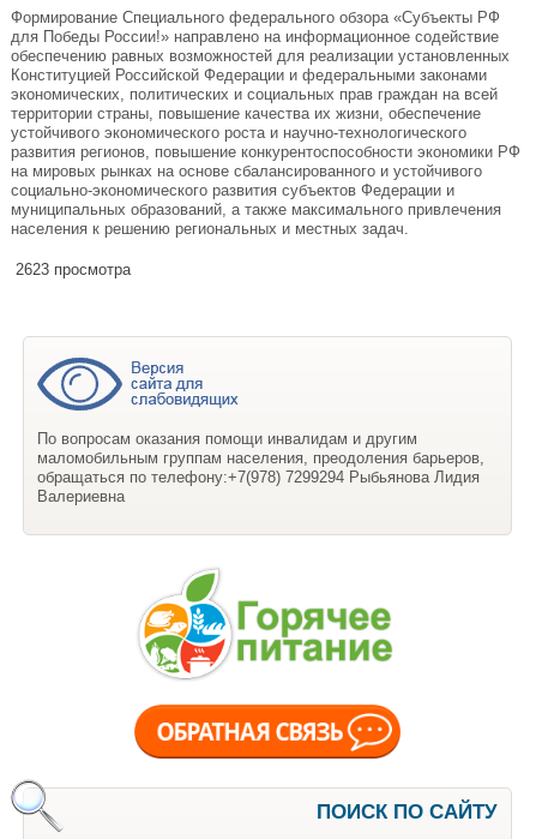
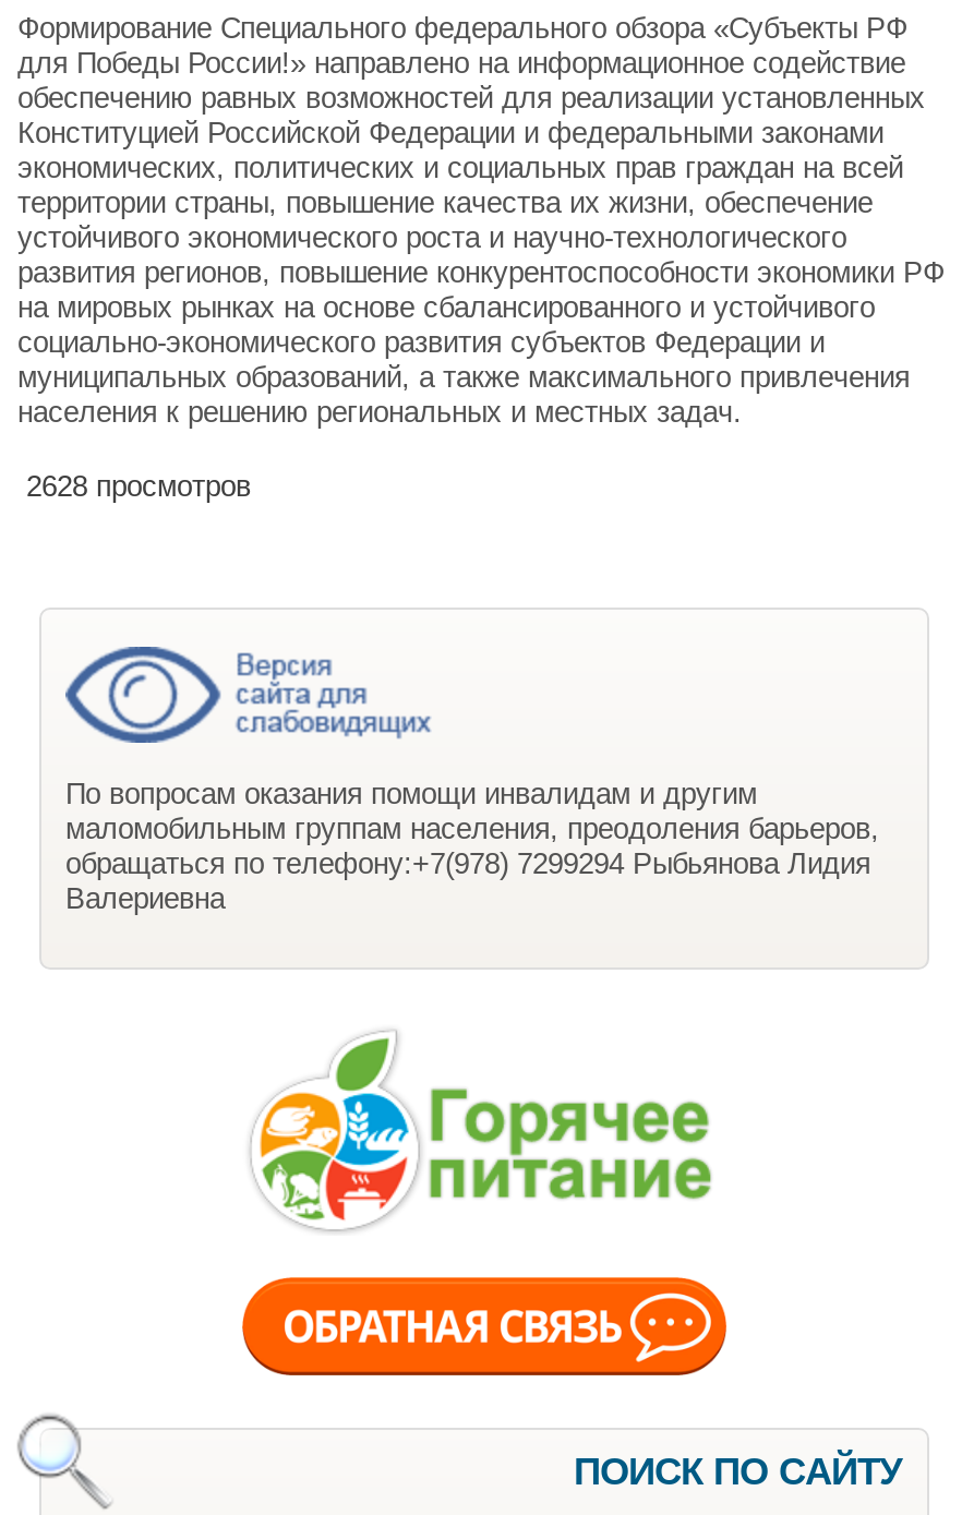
- 2623 просмотра
+ 2628 просмотров
